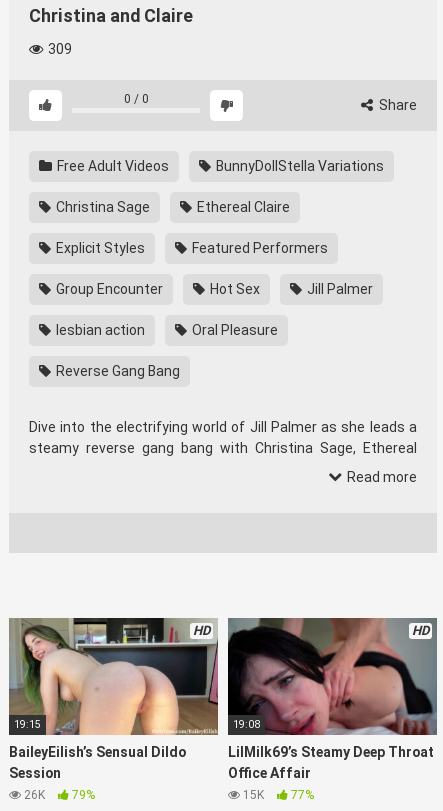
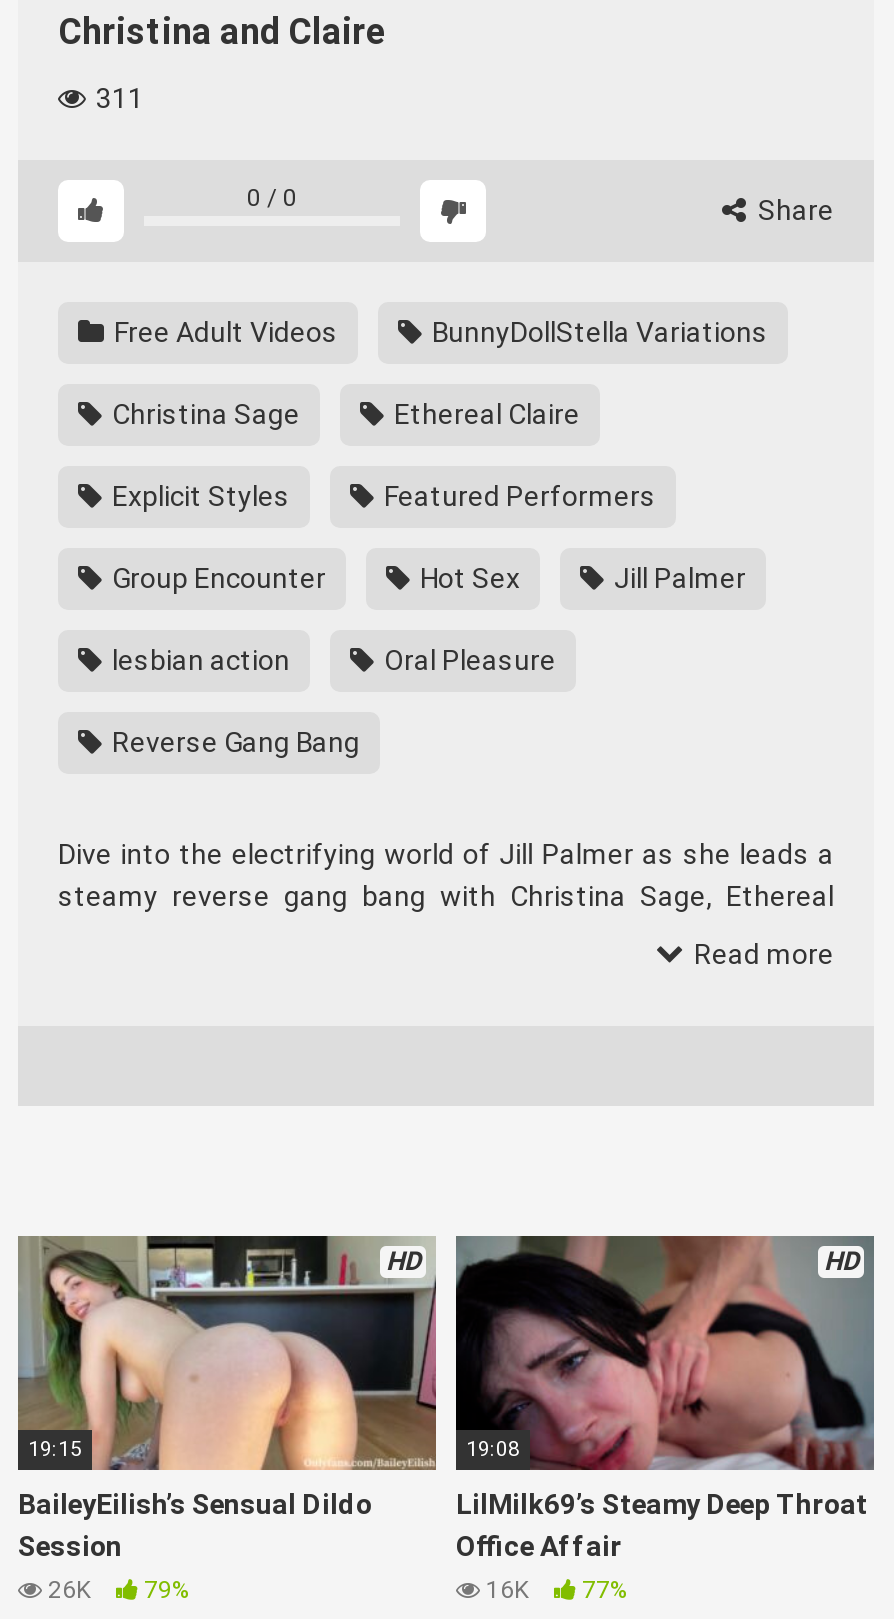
- 309
+ 311

- 15K 77%
+ 16K 77%
